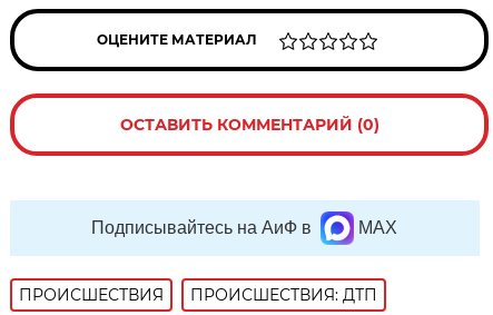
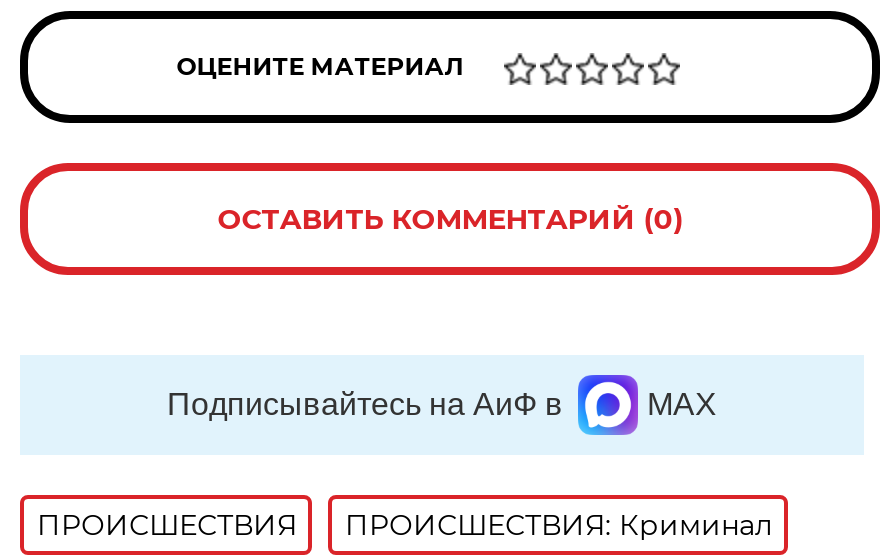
- ПРОИСШЕСТВИЯ: ДТП
+ ПРОИСШЕСТВИЯ: Криминал
